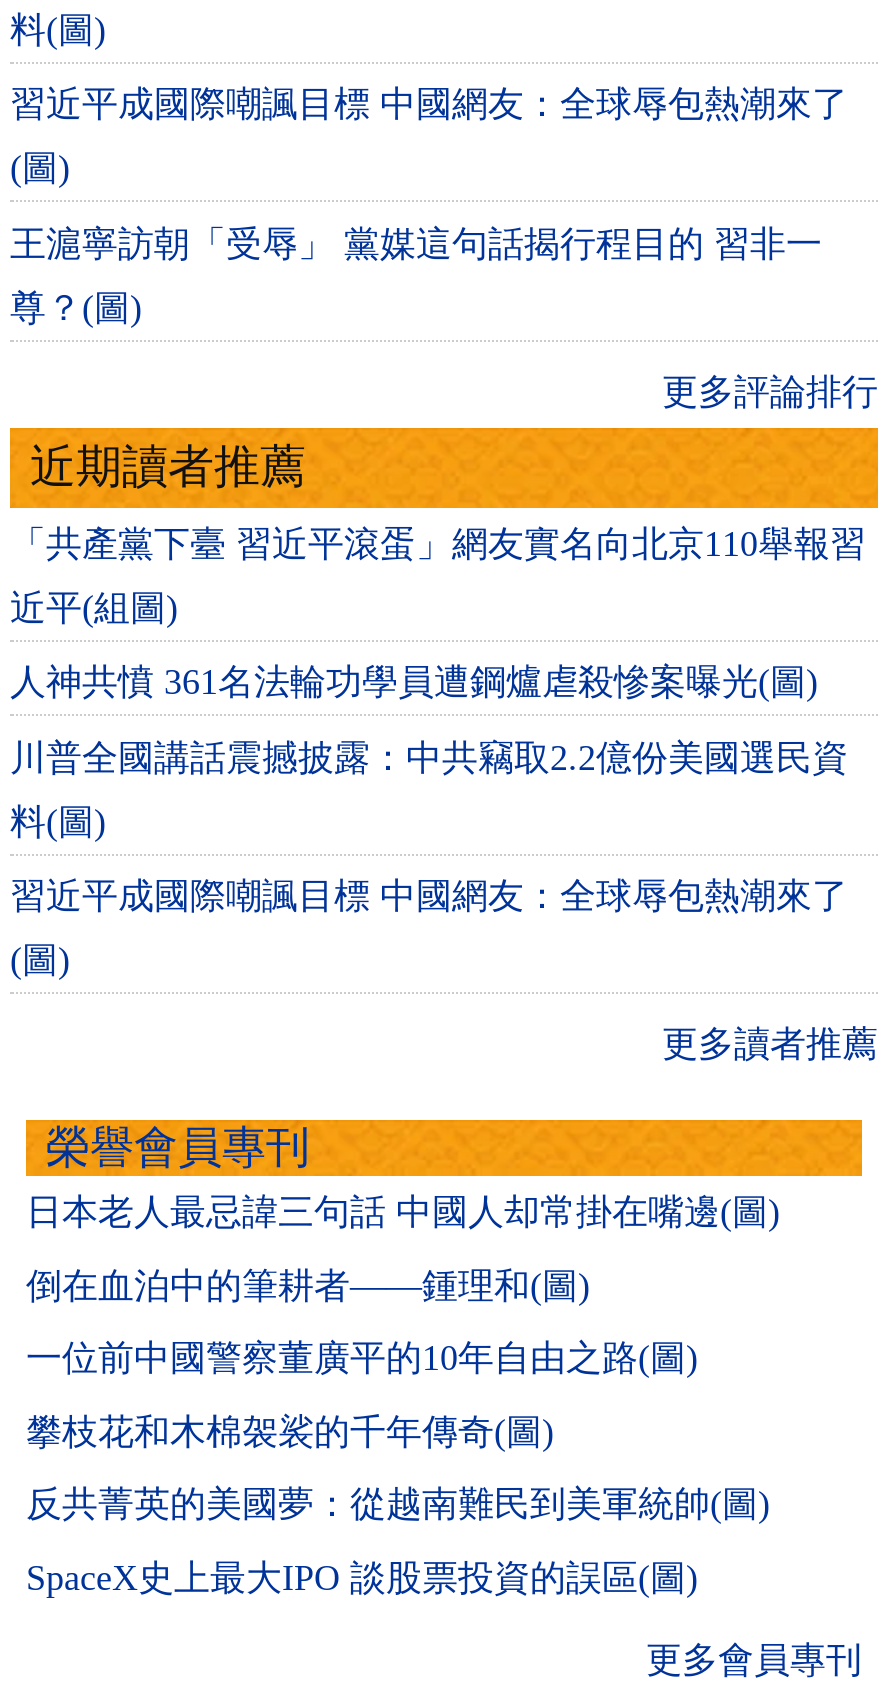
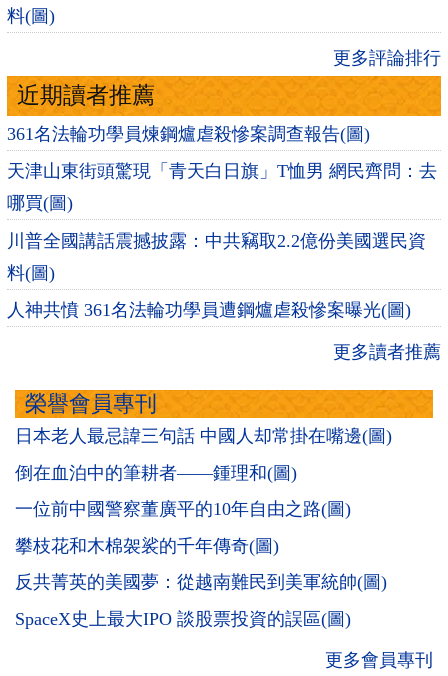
- 習近平成國際嘲諷目標 中國網友：全球辱包熱潮來了
- (圖)
- 王滬寧訪朝「受辱」 黨媒這句話揭行程目的 習非一
- 尊？(圖)

+ 哪買(圖)

- 「共產黨下臺 習近平滾蛋」網友實名向北京110舉報習
+ 361名法輪功學員煉鋼爐虐殺慘案調查報告(圖)

- 近平(組圖)
+ 天津山東街頭驚現「青天白日旗」T恤男 網民齊問：去

moved down: 人神共憤 361名法輪功學員遭鋼爐虐殺慘案曝光(圖)

- 習近平成國際嘲諷目標 中國網友：全球辱包熱潮來了
- (圖)
